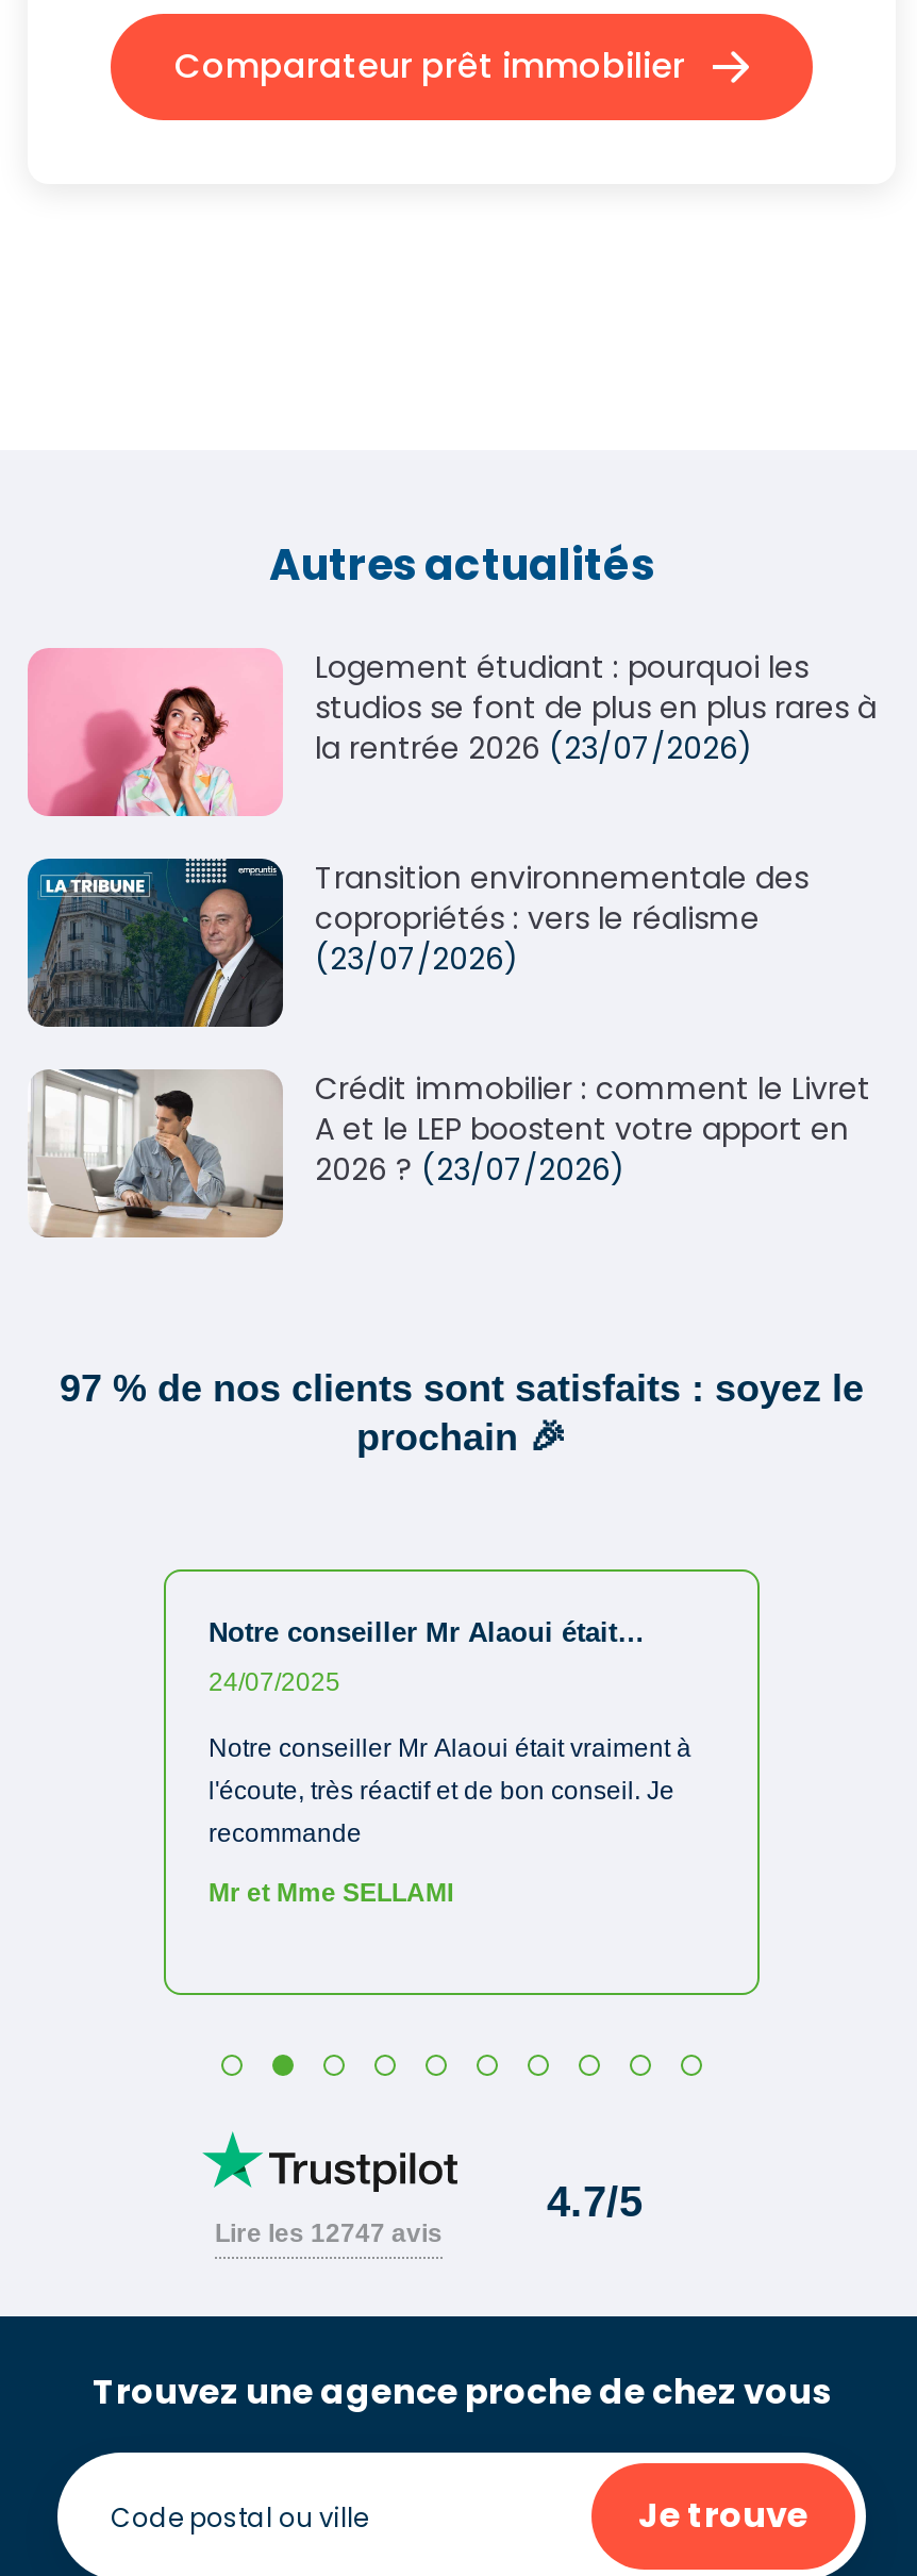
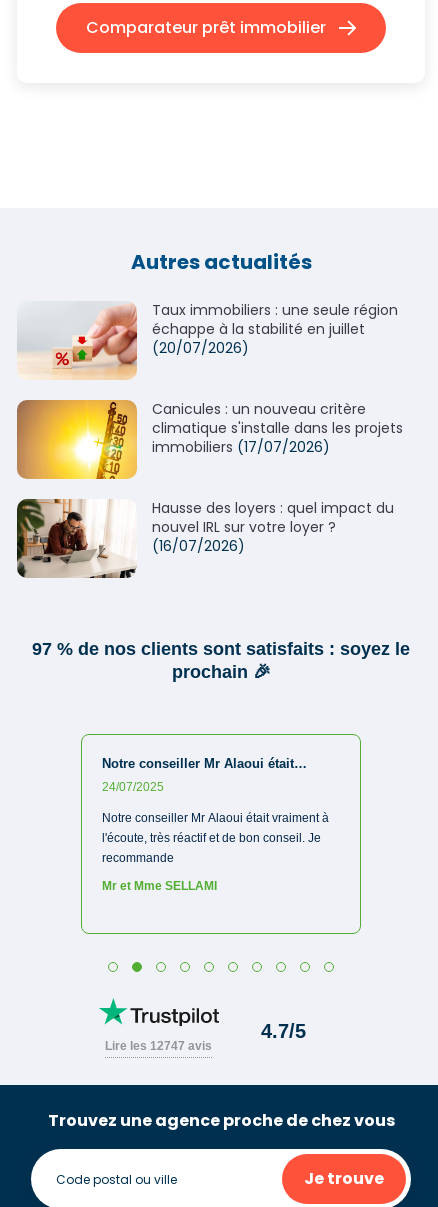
- [image]
- Logement étudiant : pourquoi les
- studios se font de plus en plus rares à
- la rentrée 2026 (23/07/2026)
+ [image]
+ Taux immobiliers : une seule région
+ échappe à la stabilité en juillet
+ (20/07/2026)

- [image]
- Transition environnementale des
- copropriétés : vers le réalisme
- (23/07/2026)
+ [image]
+ Canicules : un nouveau critère
+ climatique s'installe dans les projets
+ immobiliers (17/07/2026)

- [image]
- Crédit immobilier : comment le Livret
- A et le LEP boostent votre apport en
- 2026 ? (23/07/2026)
+ [image]
+ Hausse des loyers : quel impact du
+ nouvel IRL sur votre loyer ?
+ (16/07/2026)
